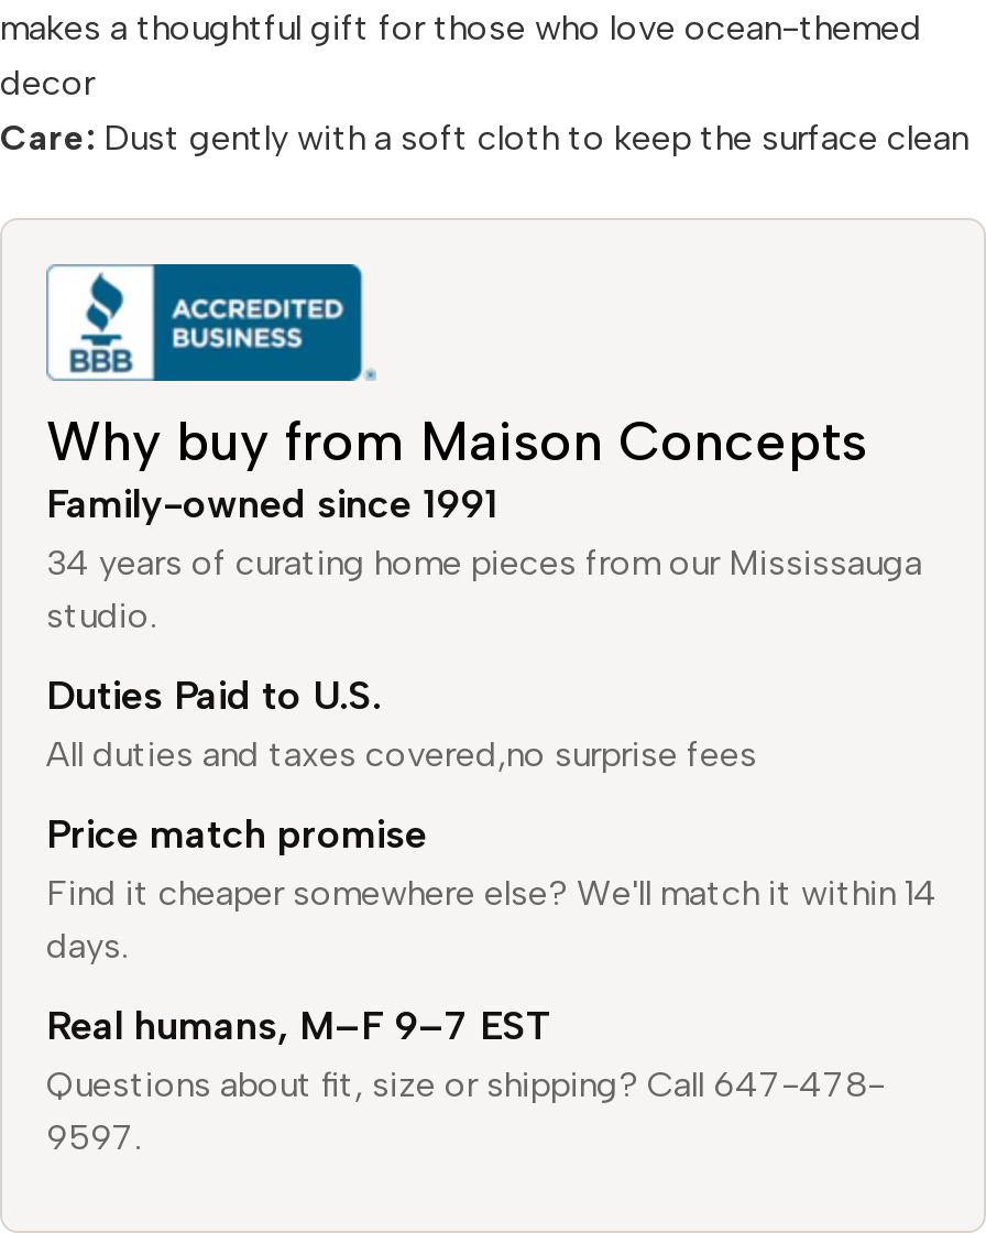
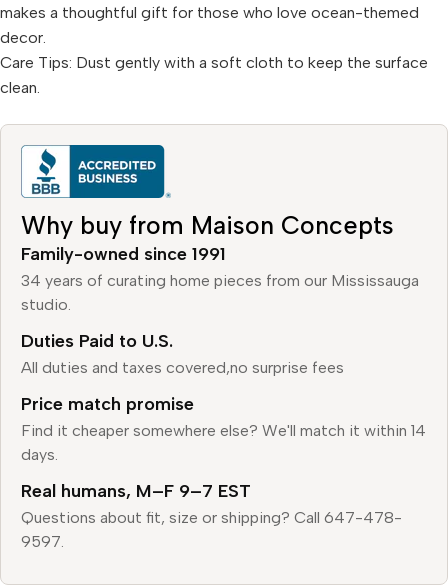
- decor
- Care: Dust gently with a soft cloth to keep the surface clean
+ decor.
+ Care Tips: Dust gently with a soft cloth to keep the surface
+ clean.
